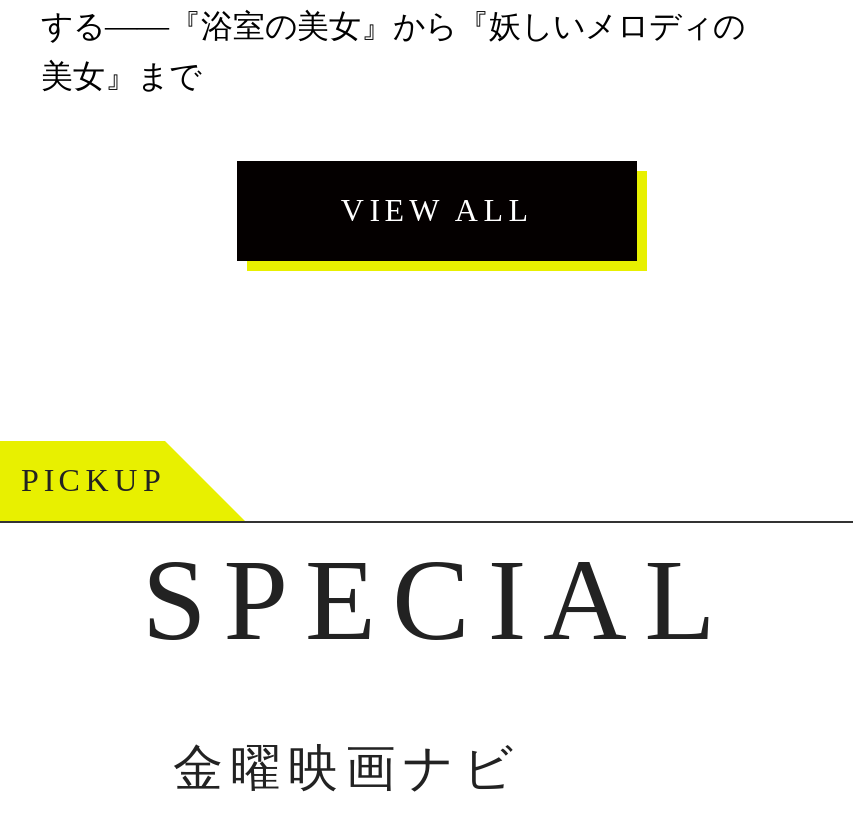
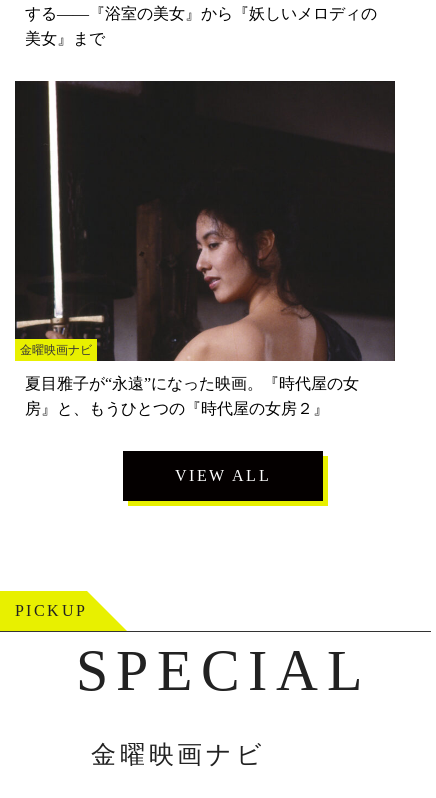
+ [image]
+ 金曜映画ナビ
+ 夏目雅子が“永遠”になった映画。『時代屋の女
+ 房』と、もうひとつの『時代屋の女房２』
